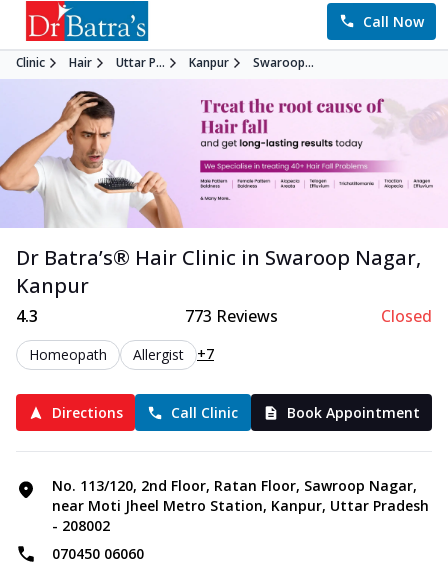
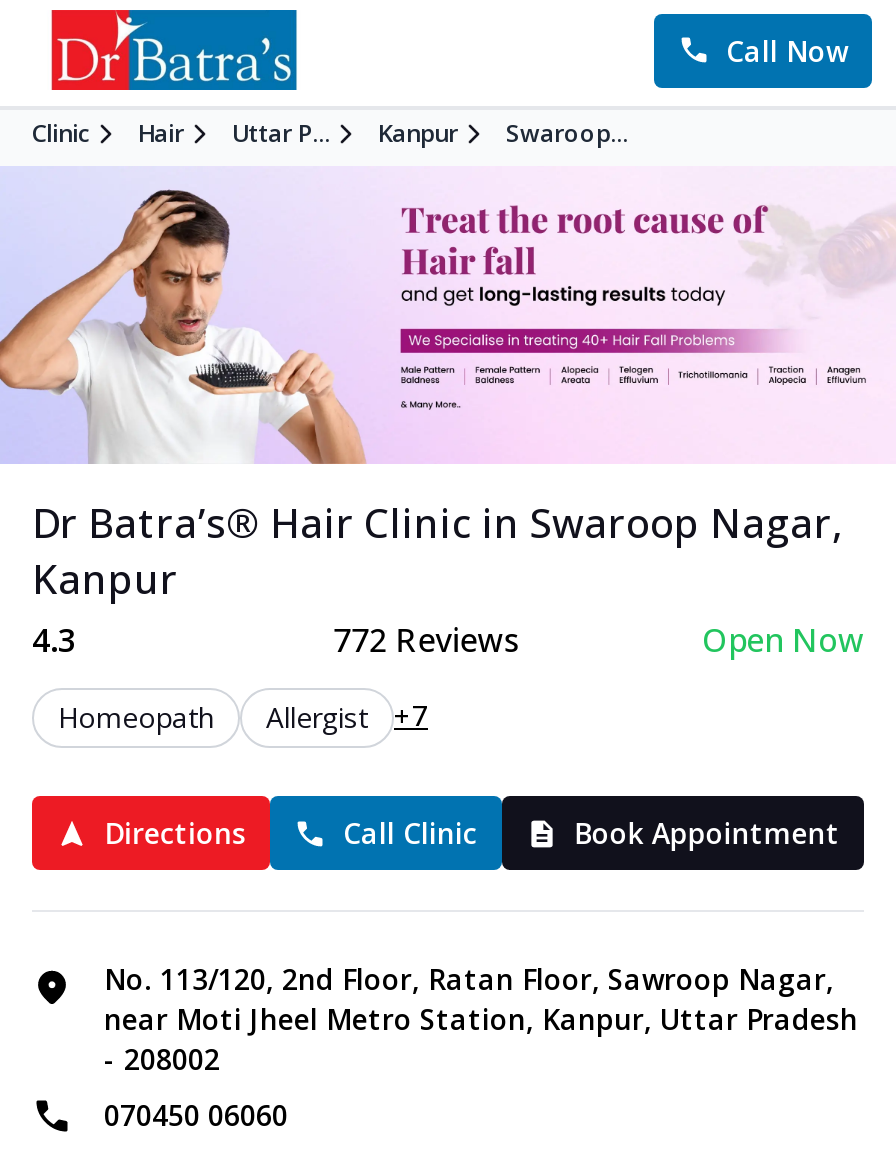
- 773 Reviews
- Closed
+ 772 Reviews
+ Open Now
